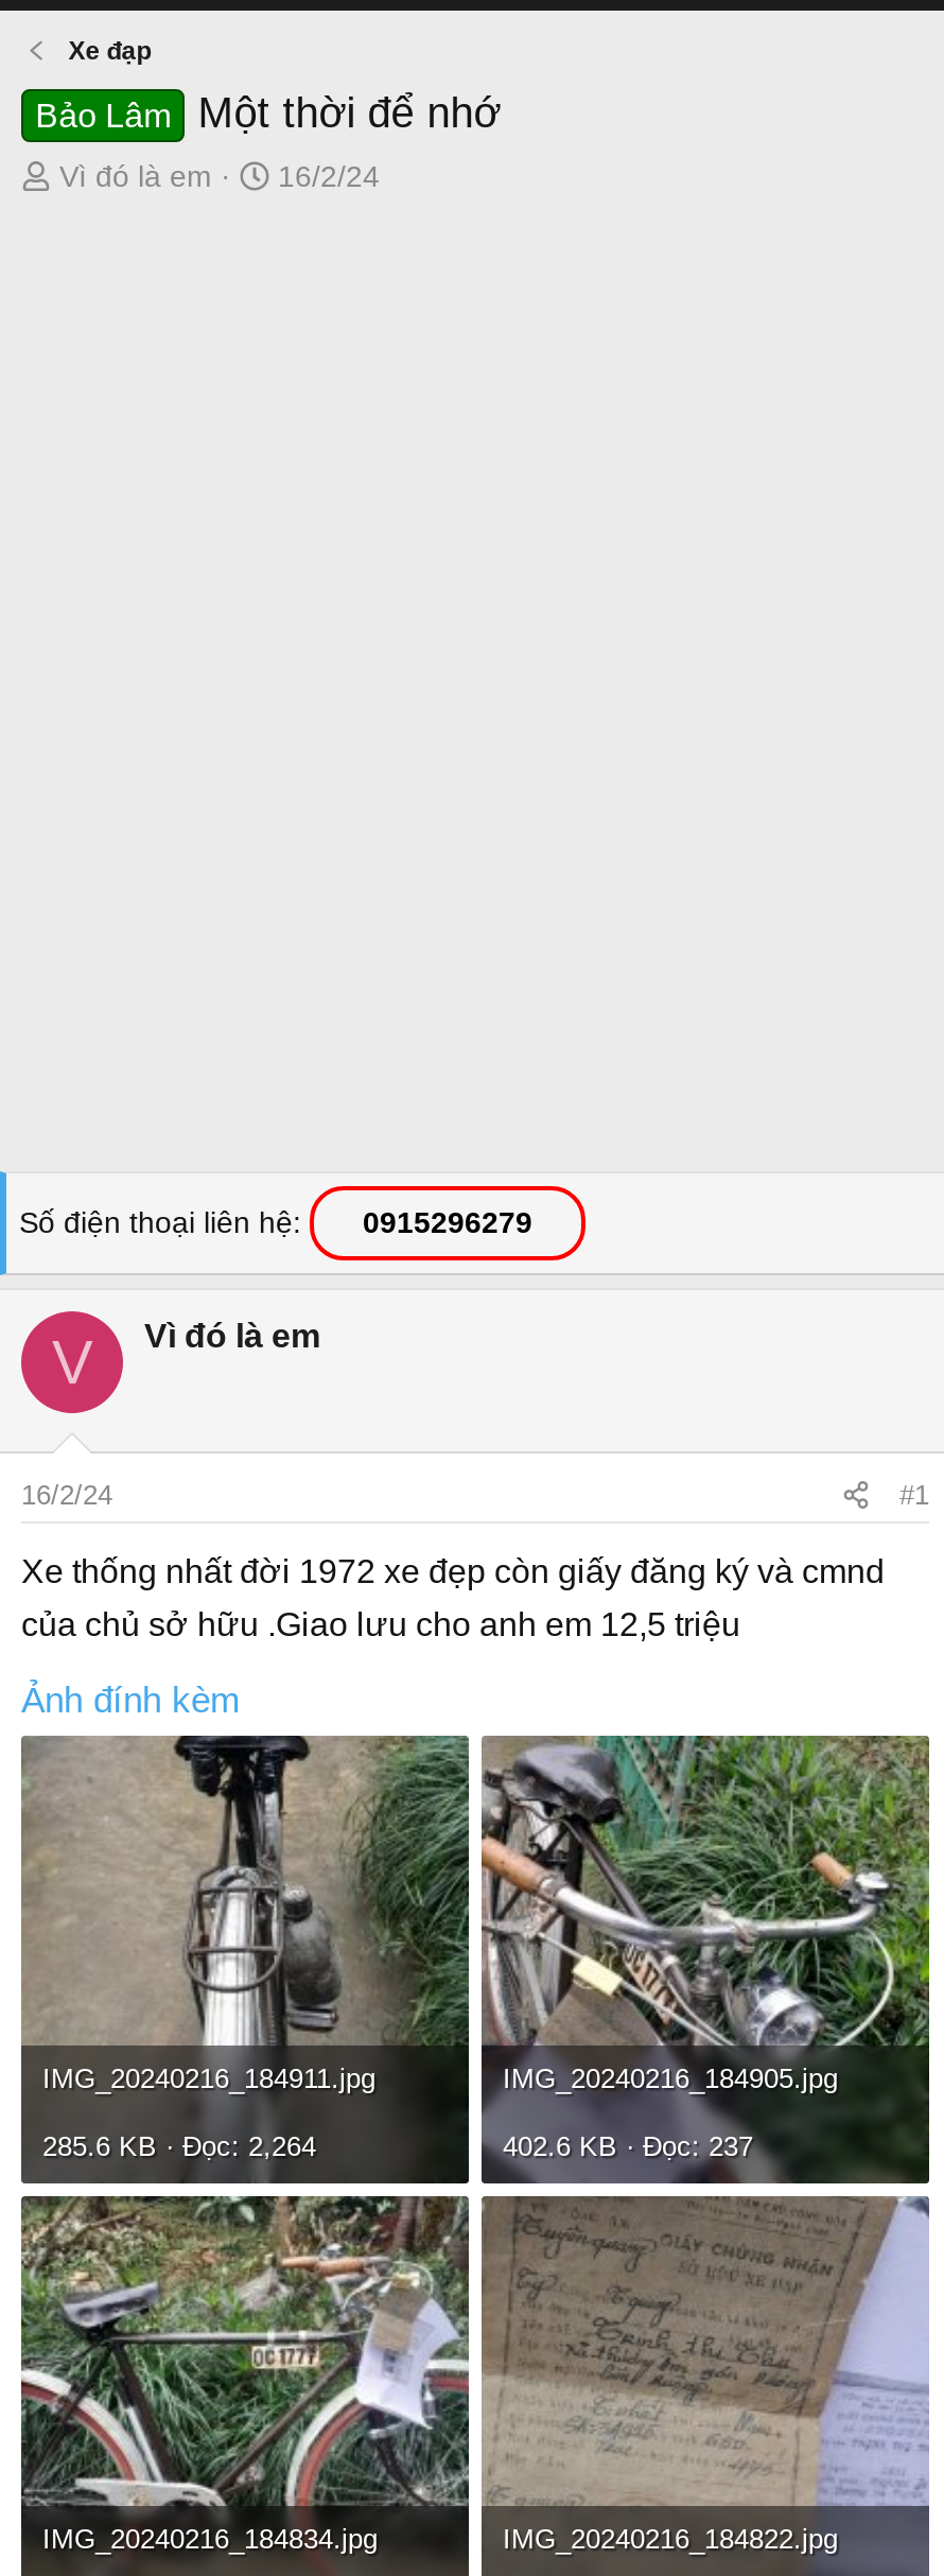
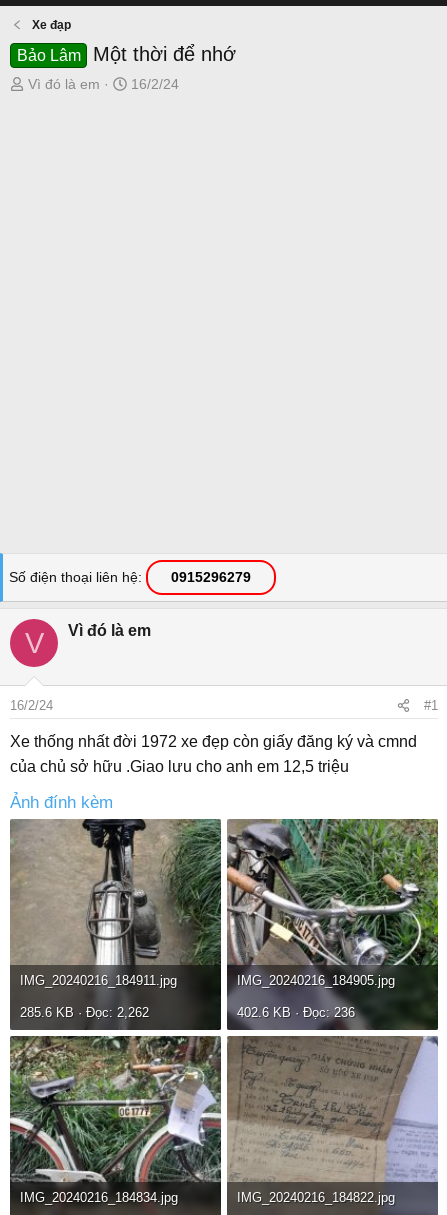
- 285.6 KB · Đọc: 2,264
+ 285.6 KB · Đọc: 2,262

- 402.6 KB · Đọc: 237
+ 402.6 KB · Đọc: 236
